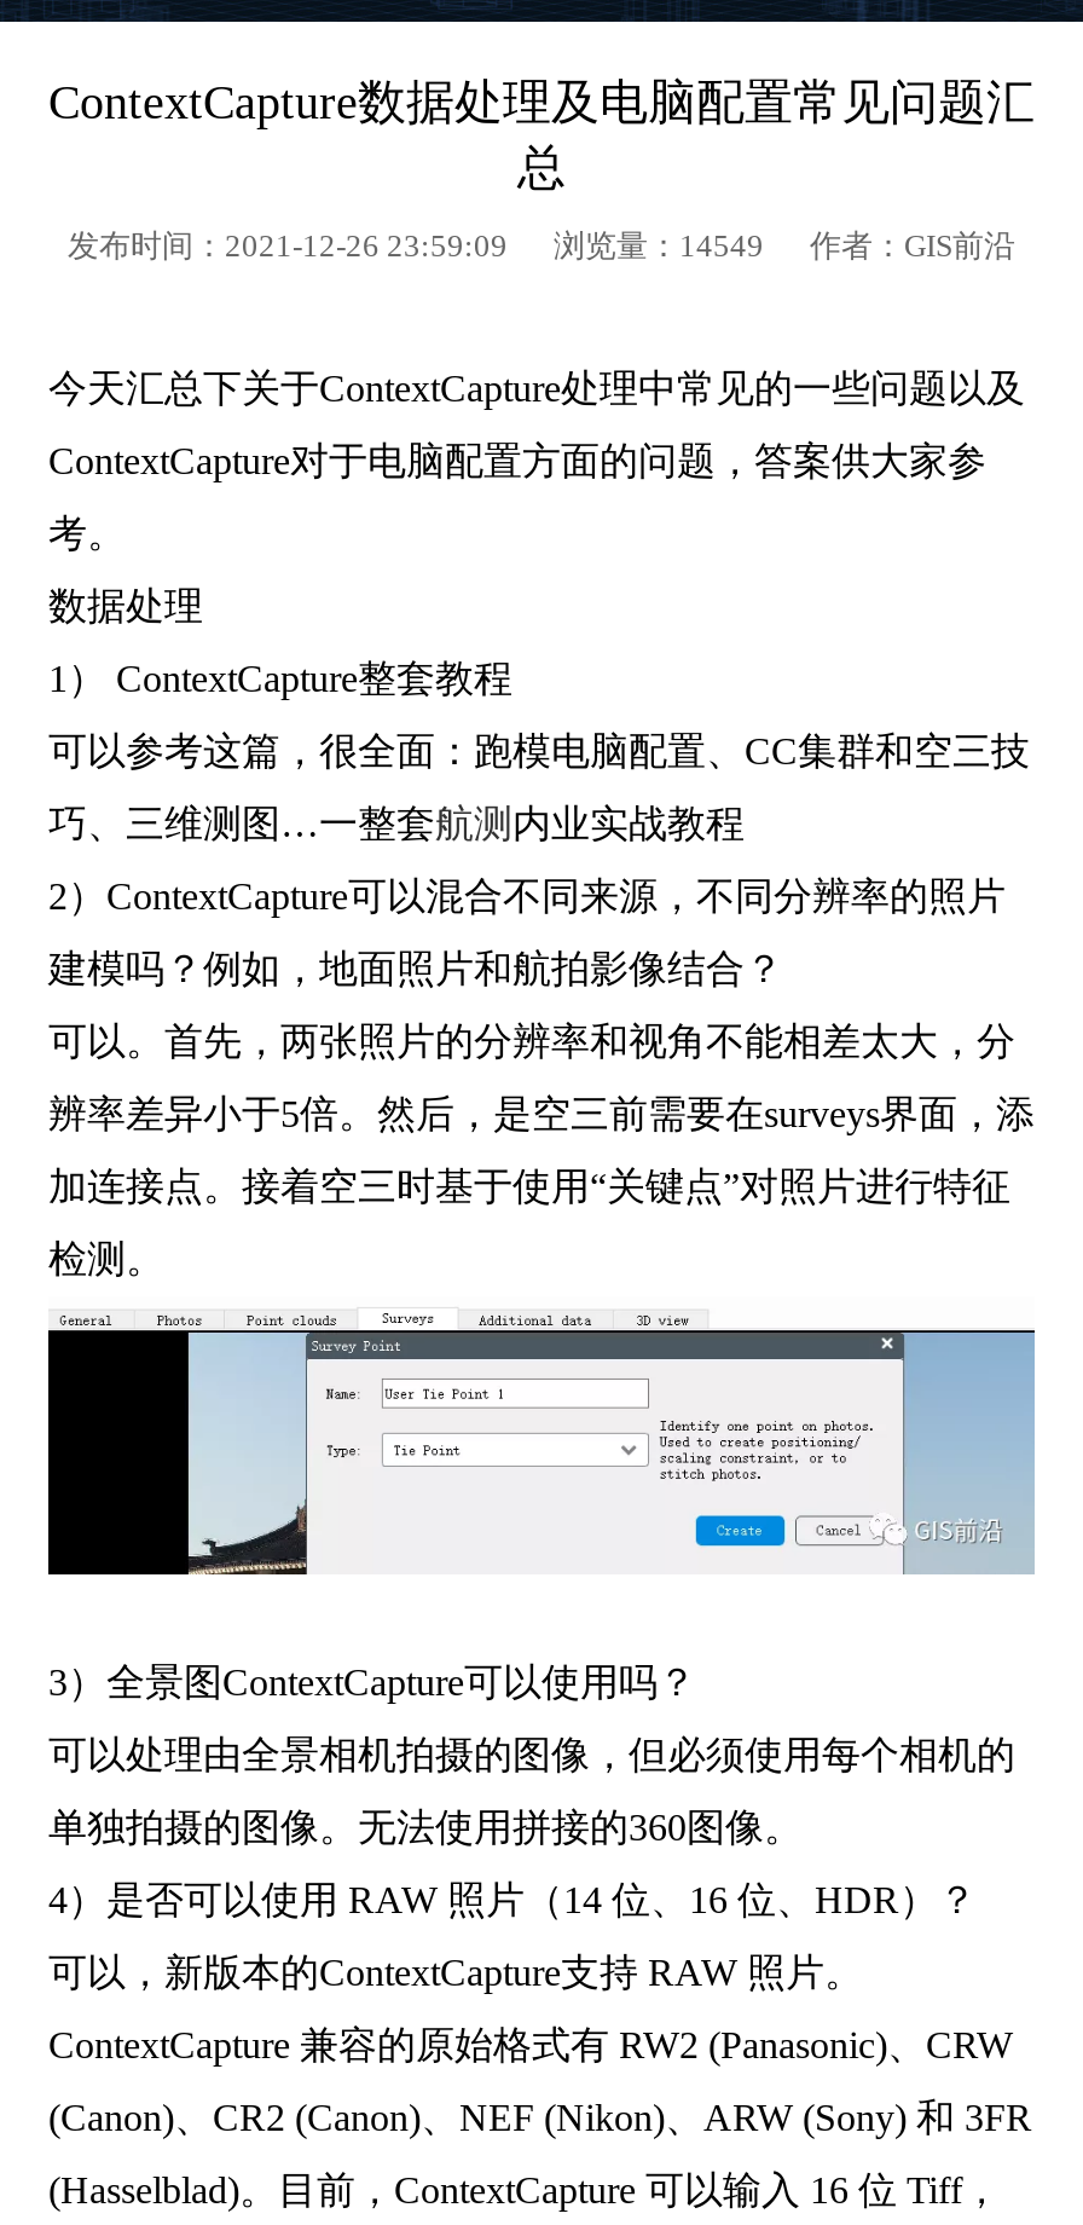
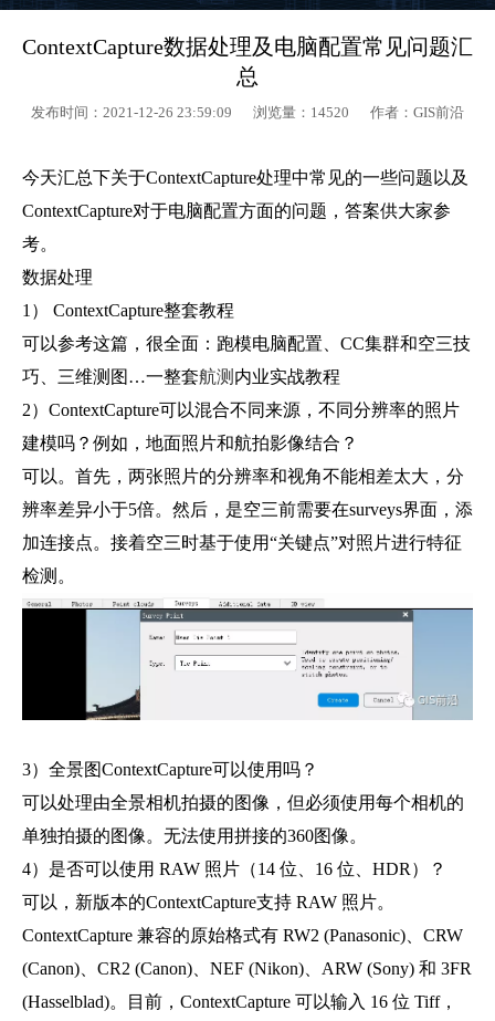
- 发布时间：2021-12-26 23:59:09 浏览量：14549 作者：GIS前沿
+ 发布时间：2021-12-26 23:59:09 浏览量：14520 作者：GIS前沿
